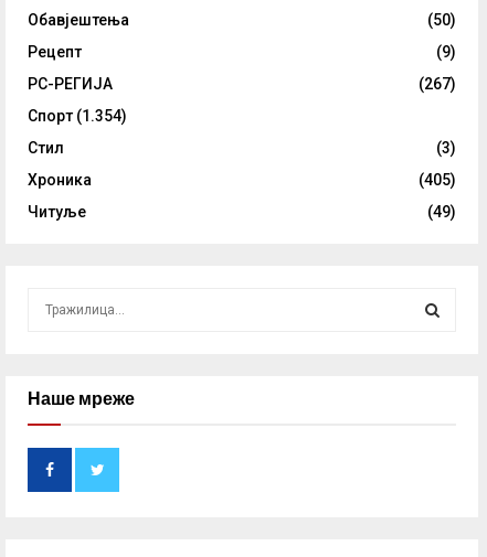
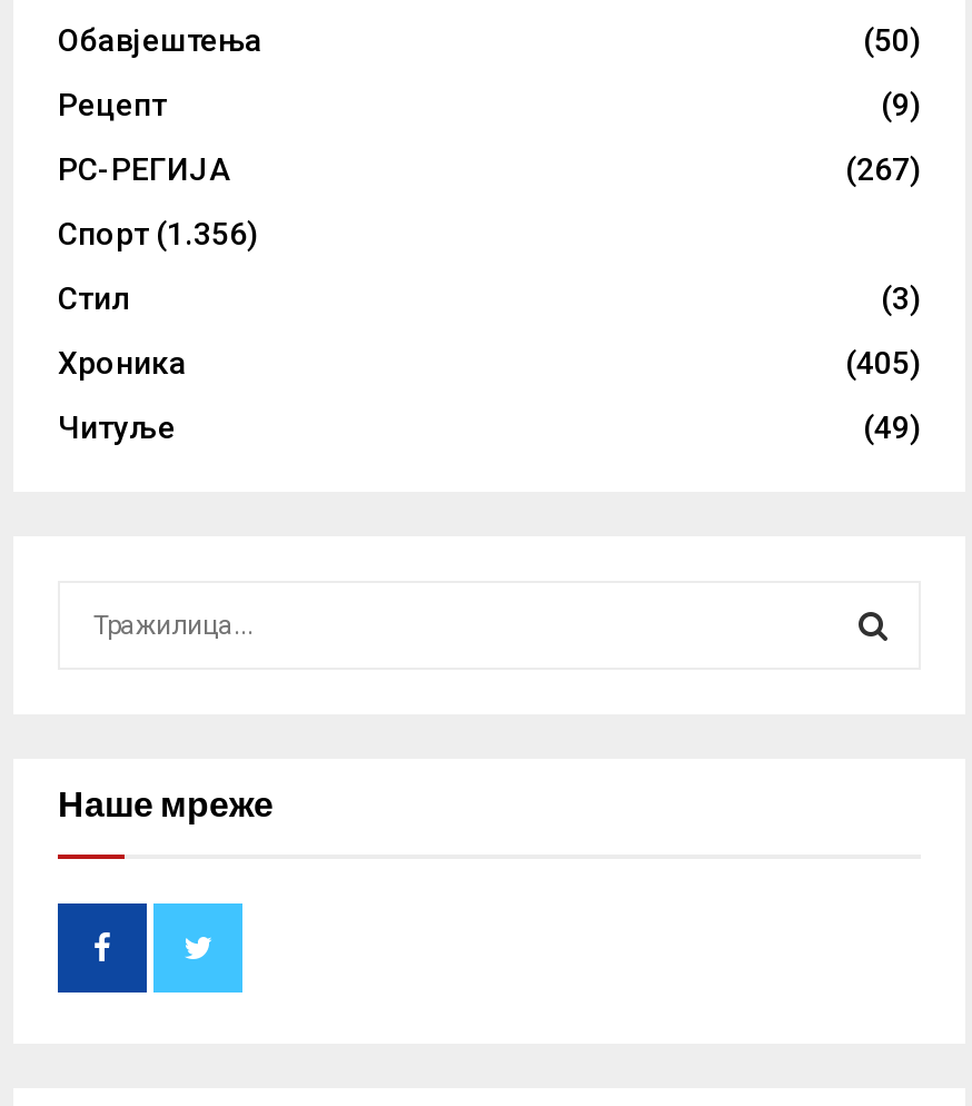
- Спорт (1.354)
+ Спорт (1.356)
